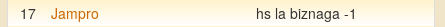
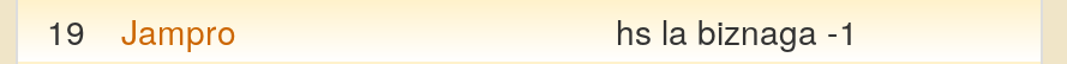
- 17 Jampro
+ 19 Jampro
